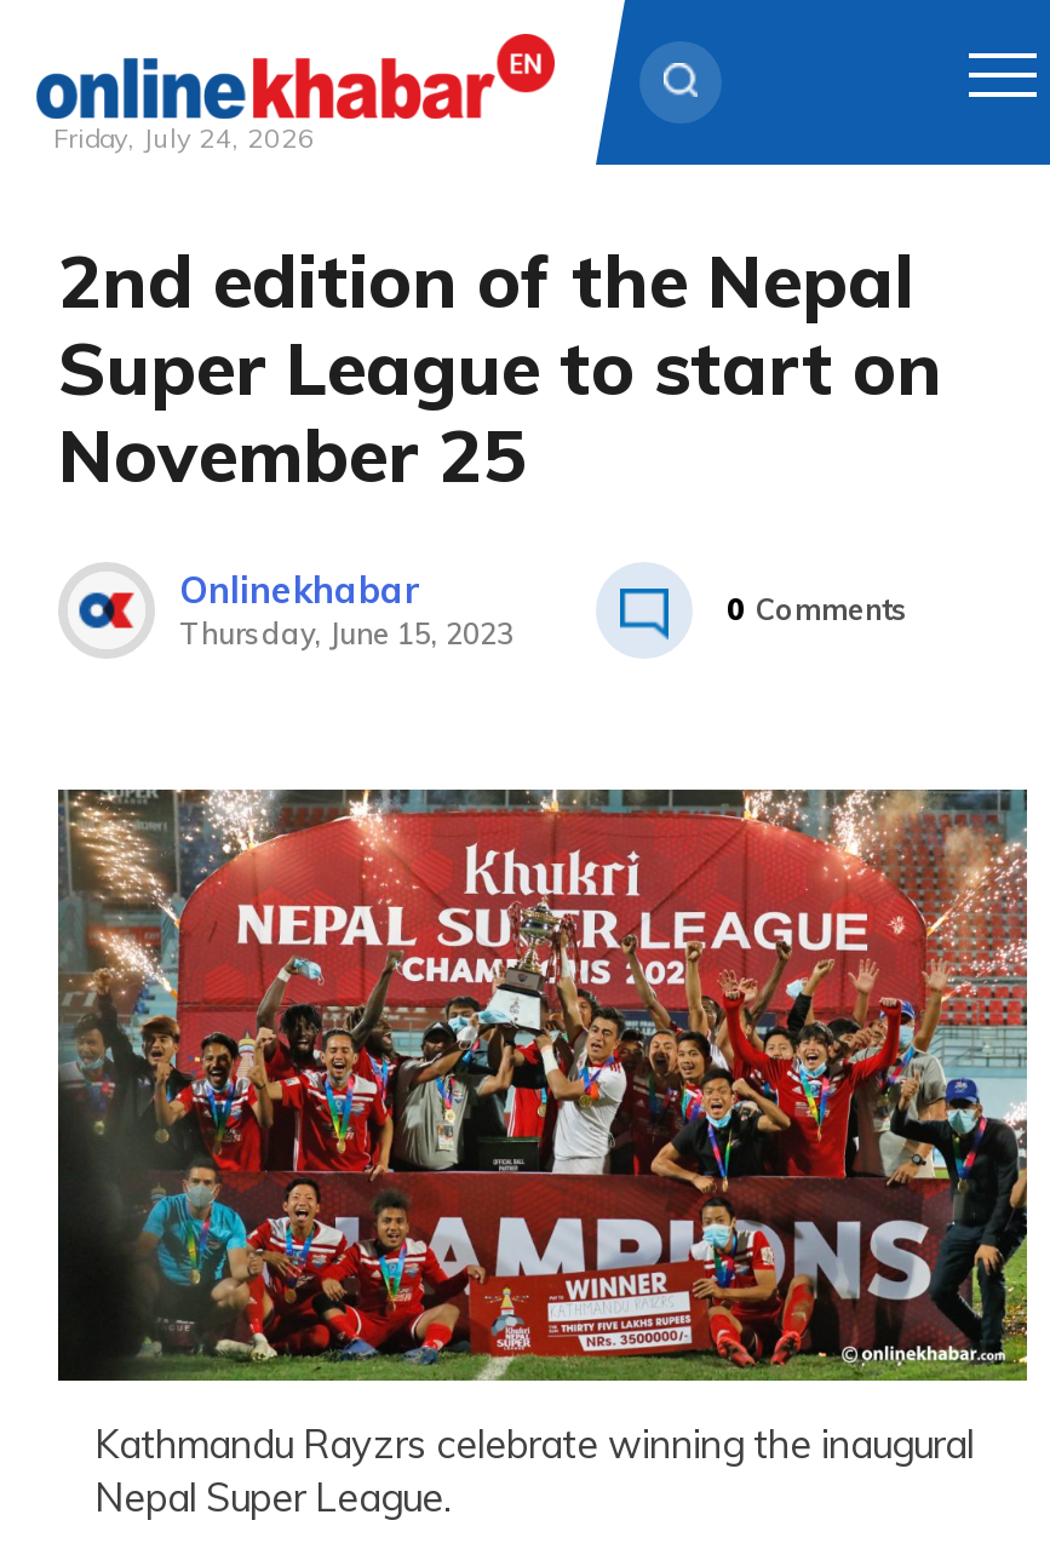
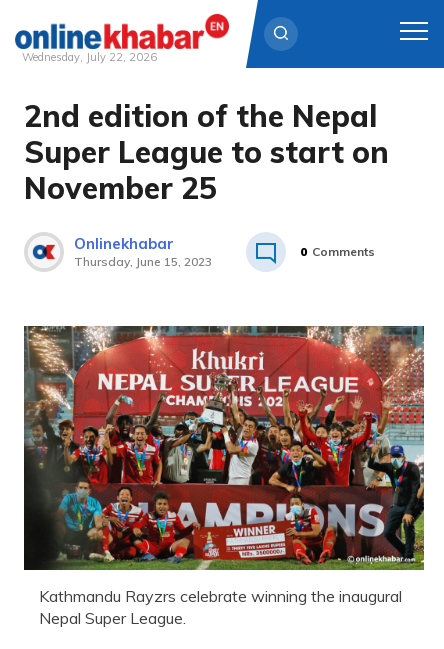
- Friday, July 24, 2026
+ Wednesday, July 22, 2026
